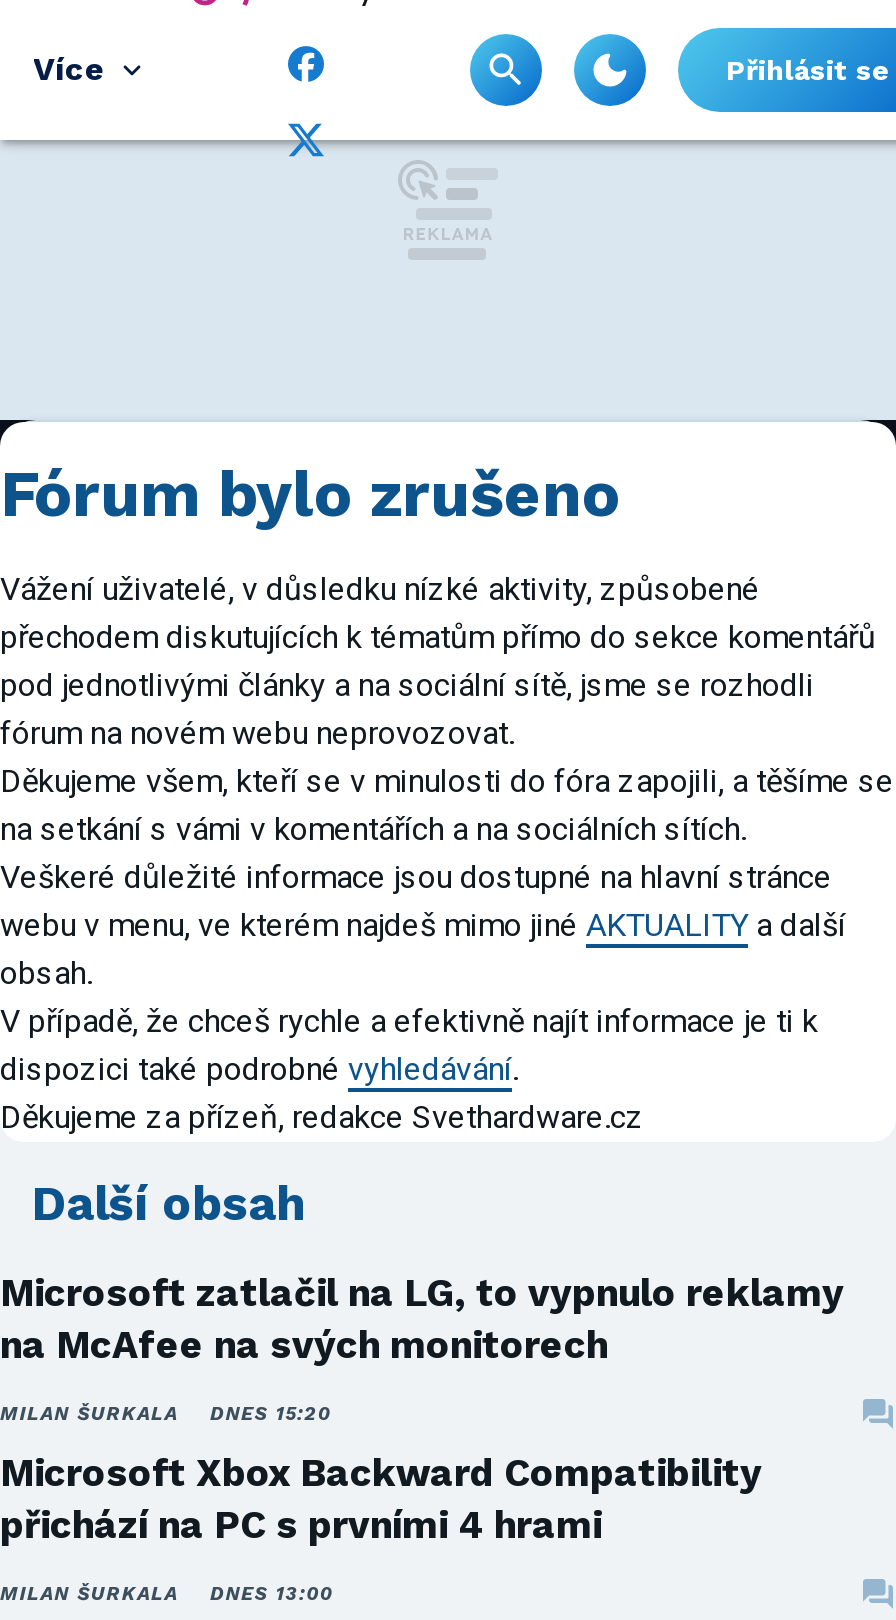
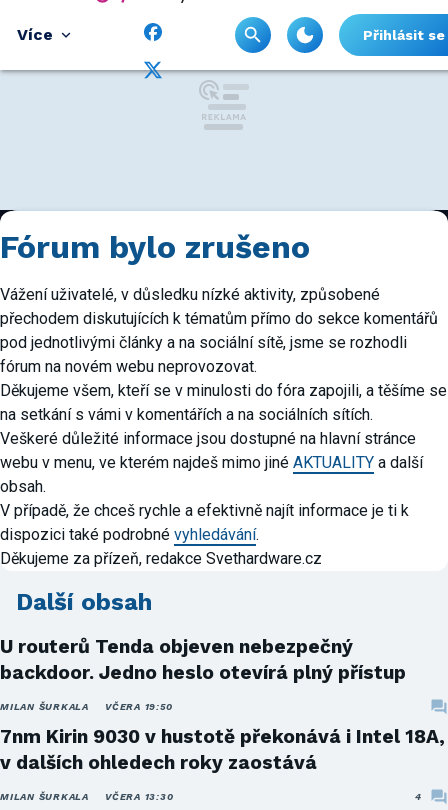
- Microsoft zatlačil na LG, to vypnulo reklamy
- na McAfee na svých monitorech
+ U routerů Tenda objeven nebezpečný
+ backdoor. Jedno heslo otevírá plný přístup

- MILAN ŠURKALA DNES 15:20
+ MILAN ŠURKALA VČERA 19:50

- Microsoft Xbox Backward Compatibility
- přichází na PC s prvními 4 hrami
+ 7nm Kirin 9030 v hustotě překonává i Intel 18A,
+ v dalších ohledech roky zaostává

- DNES 13:00
+ VČERA 13:30
+ 4
